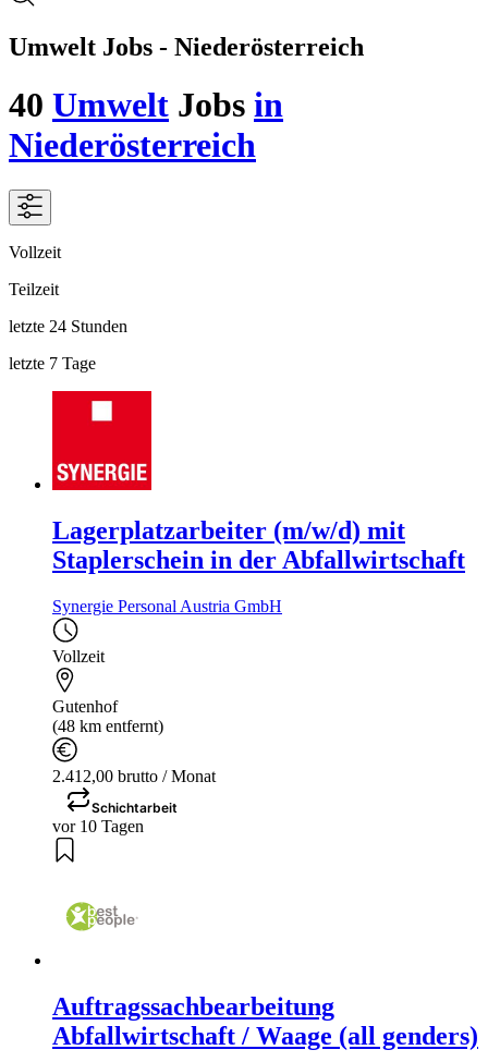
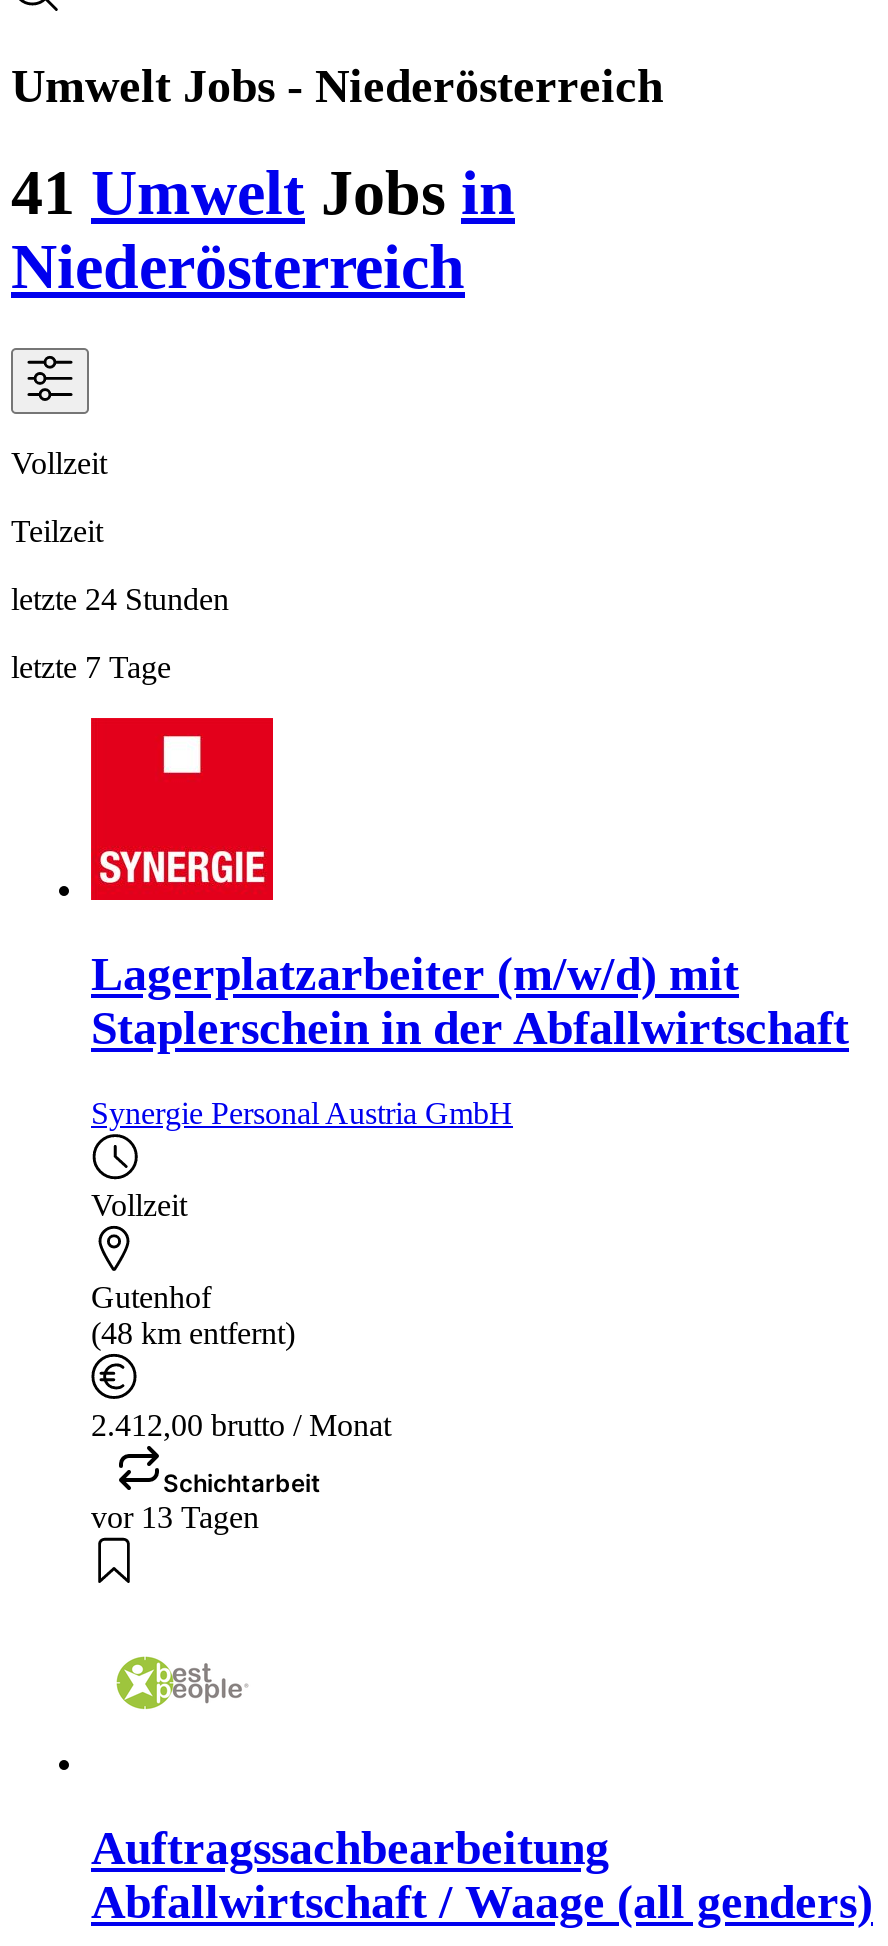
- 40 Umwelt Jobs in
+ 41 Umwelt Jobs in

- vor 10 Tagen
+ vor 13 Tagen
